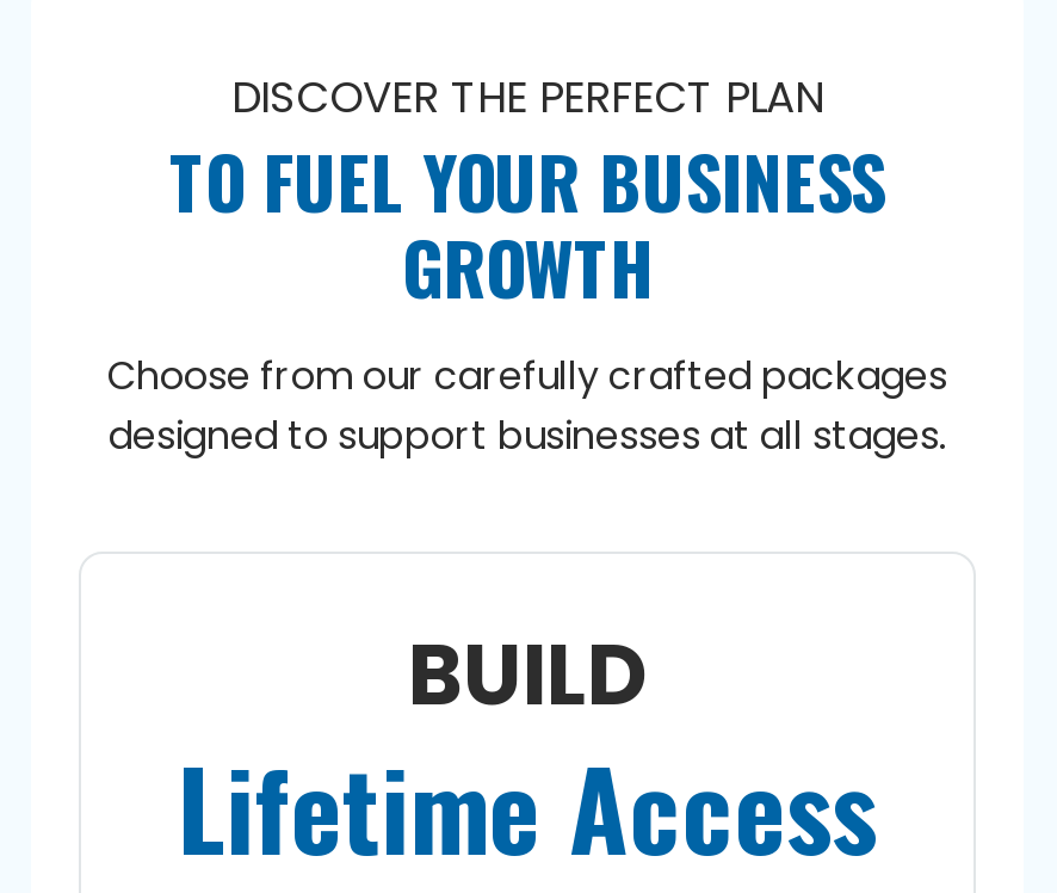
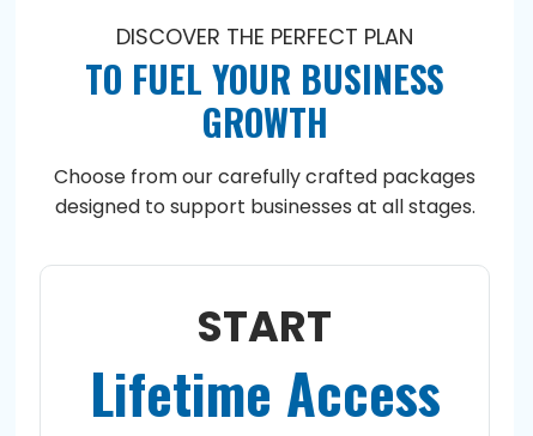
- BUILD
+ START
